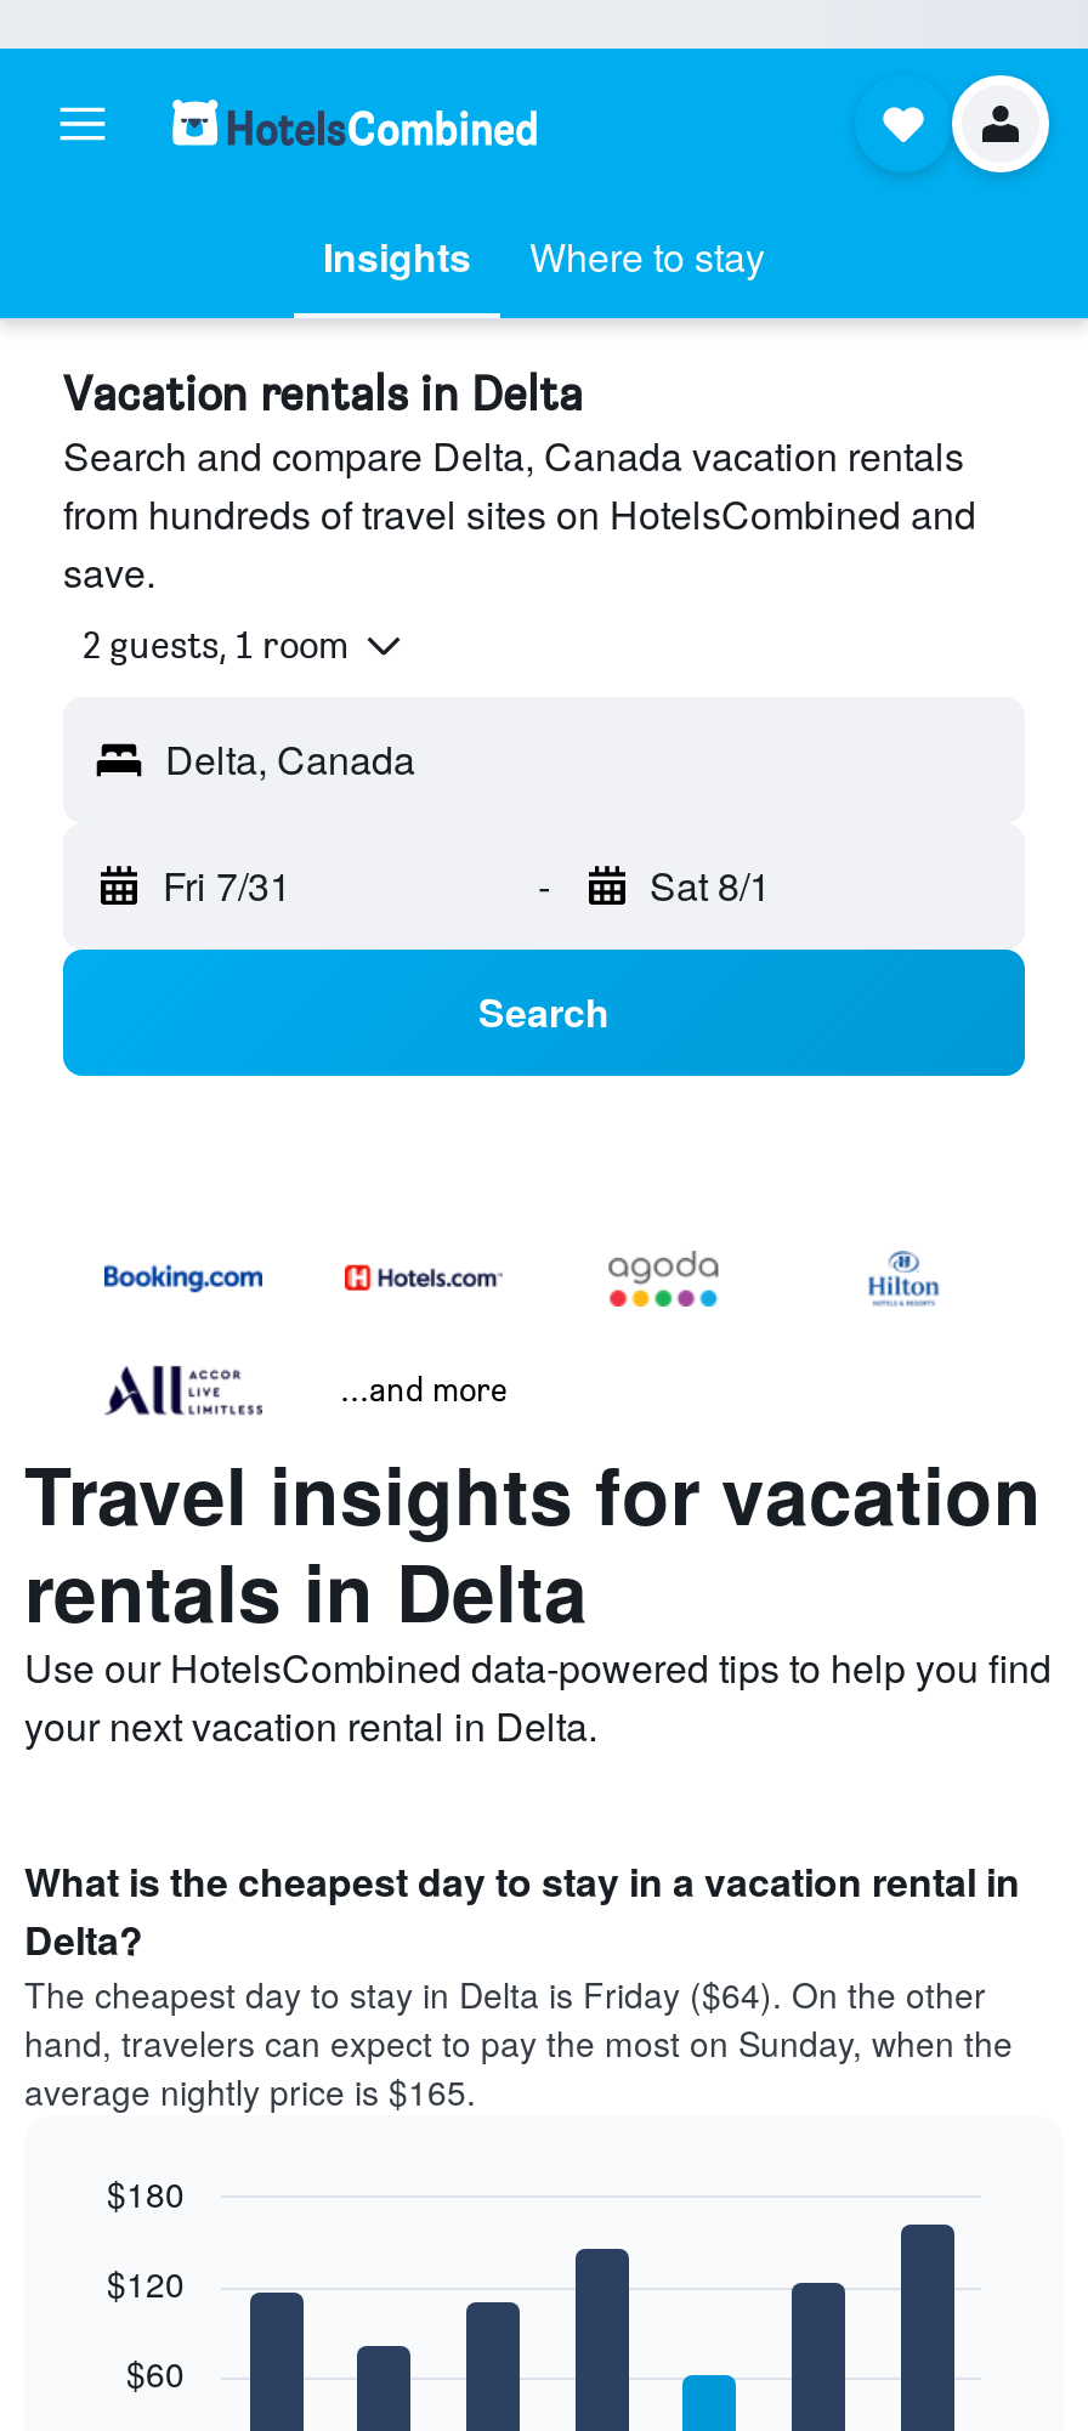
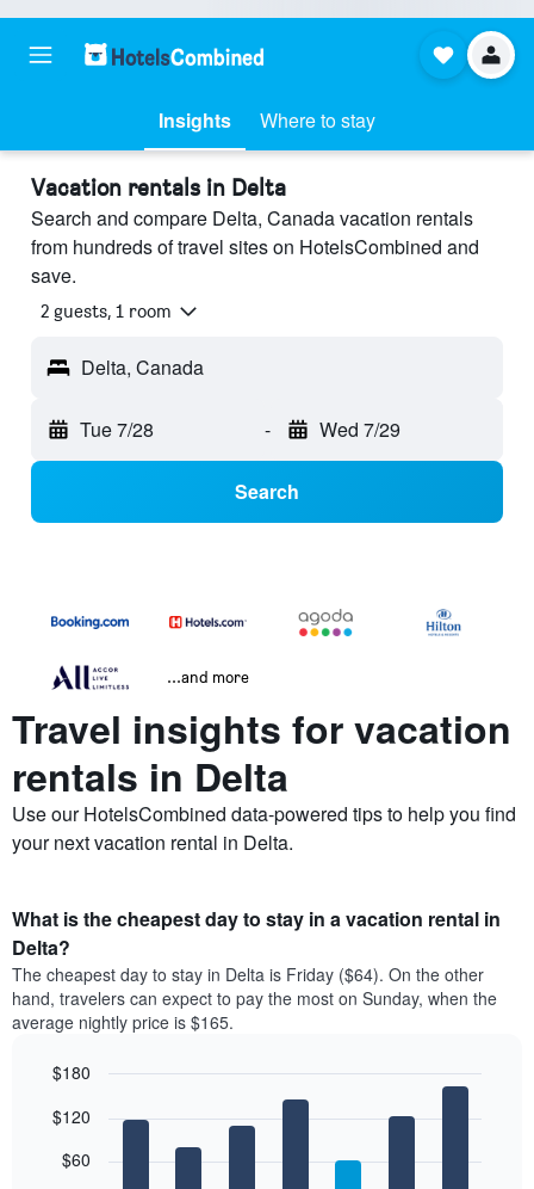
- Fri 7/31
+ Tue 7/28

- Sat 8/1
+ Wed 7/29
